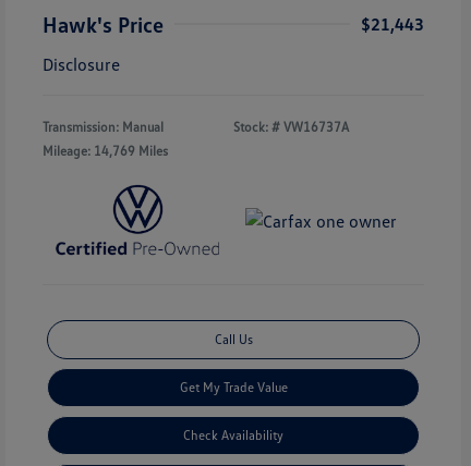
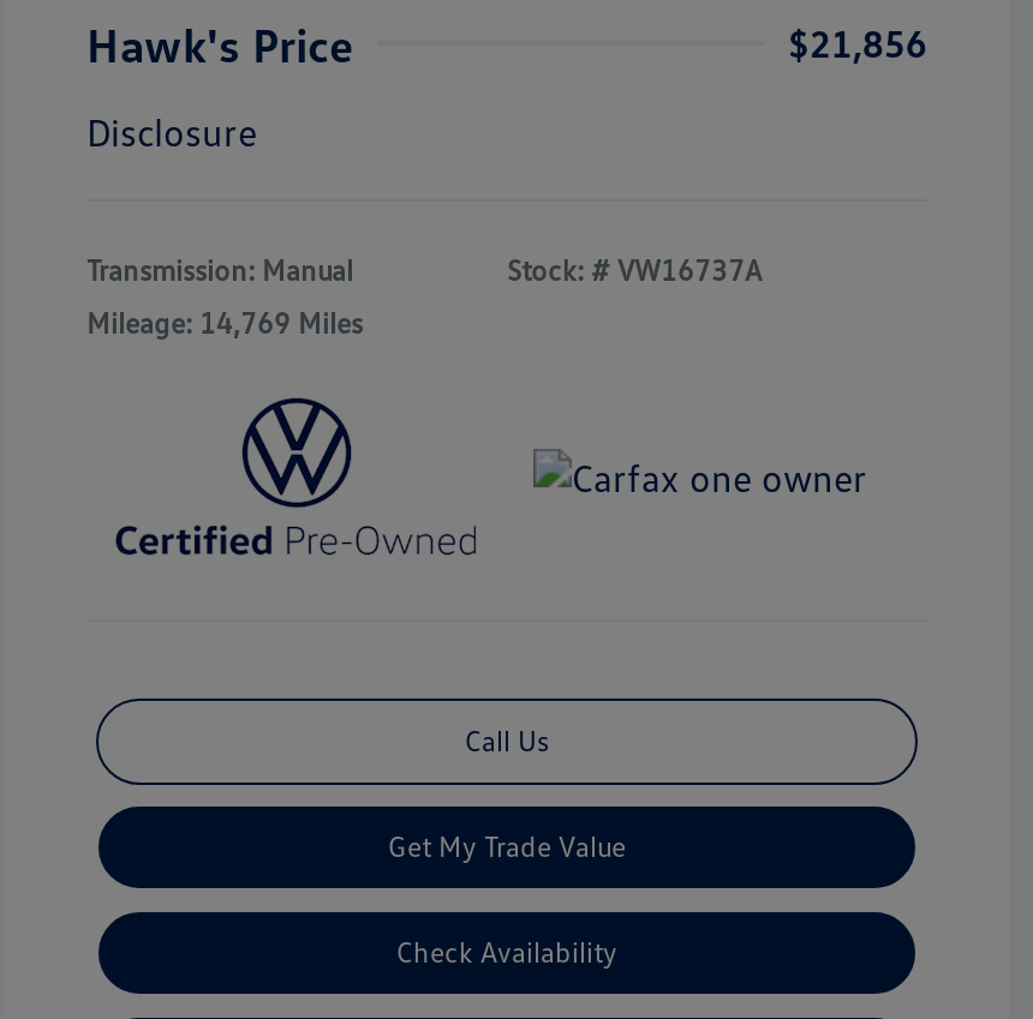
- $21,443
+ $21,856
